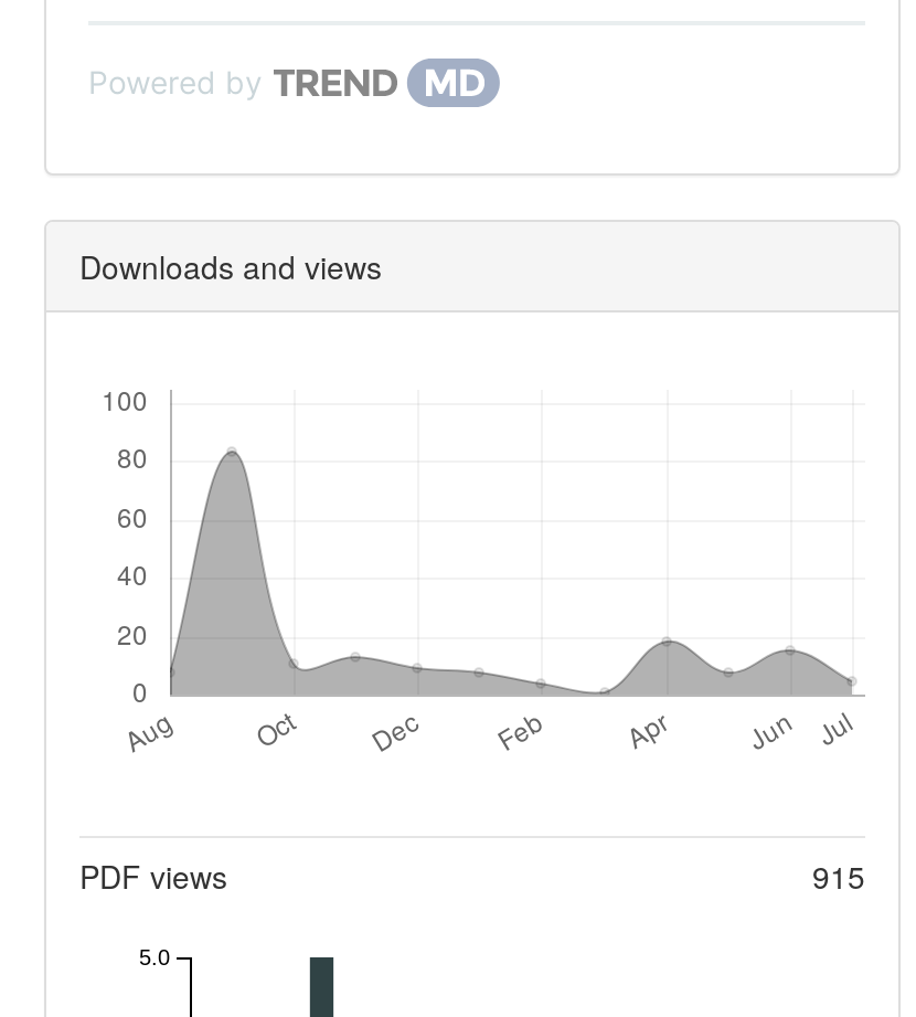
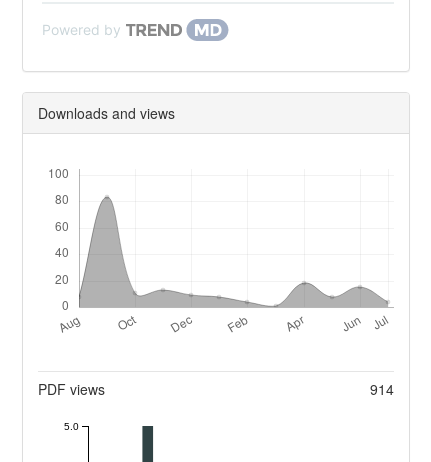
- 915
+ 914
